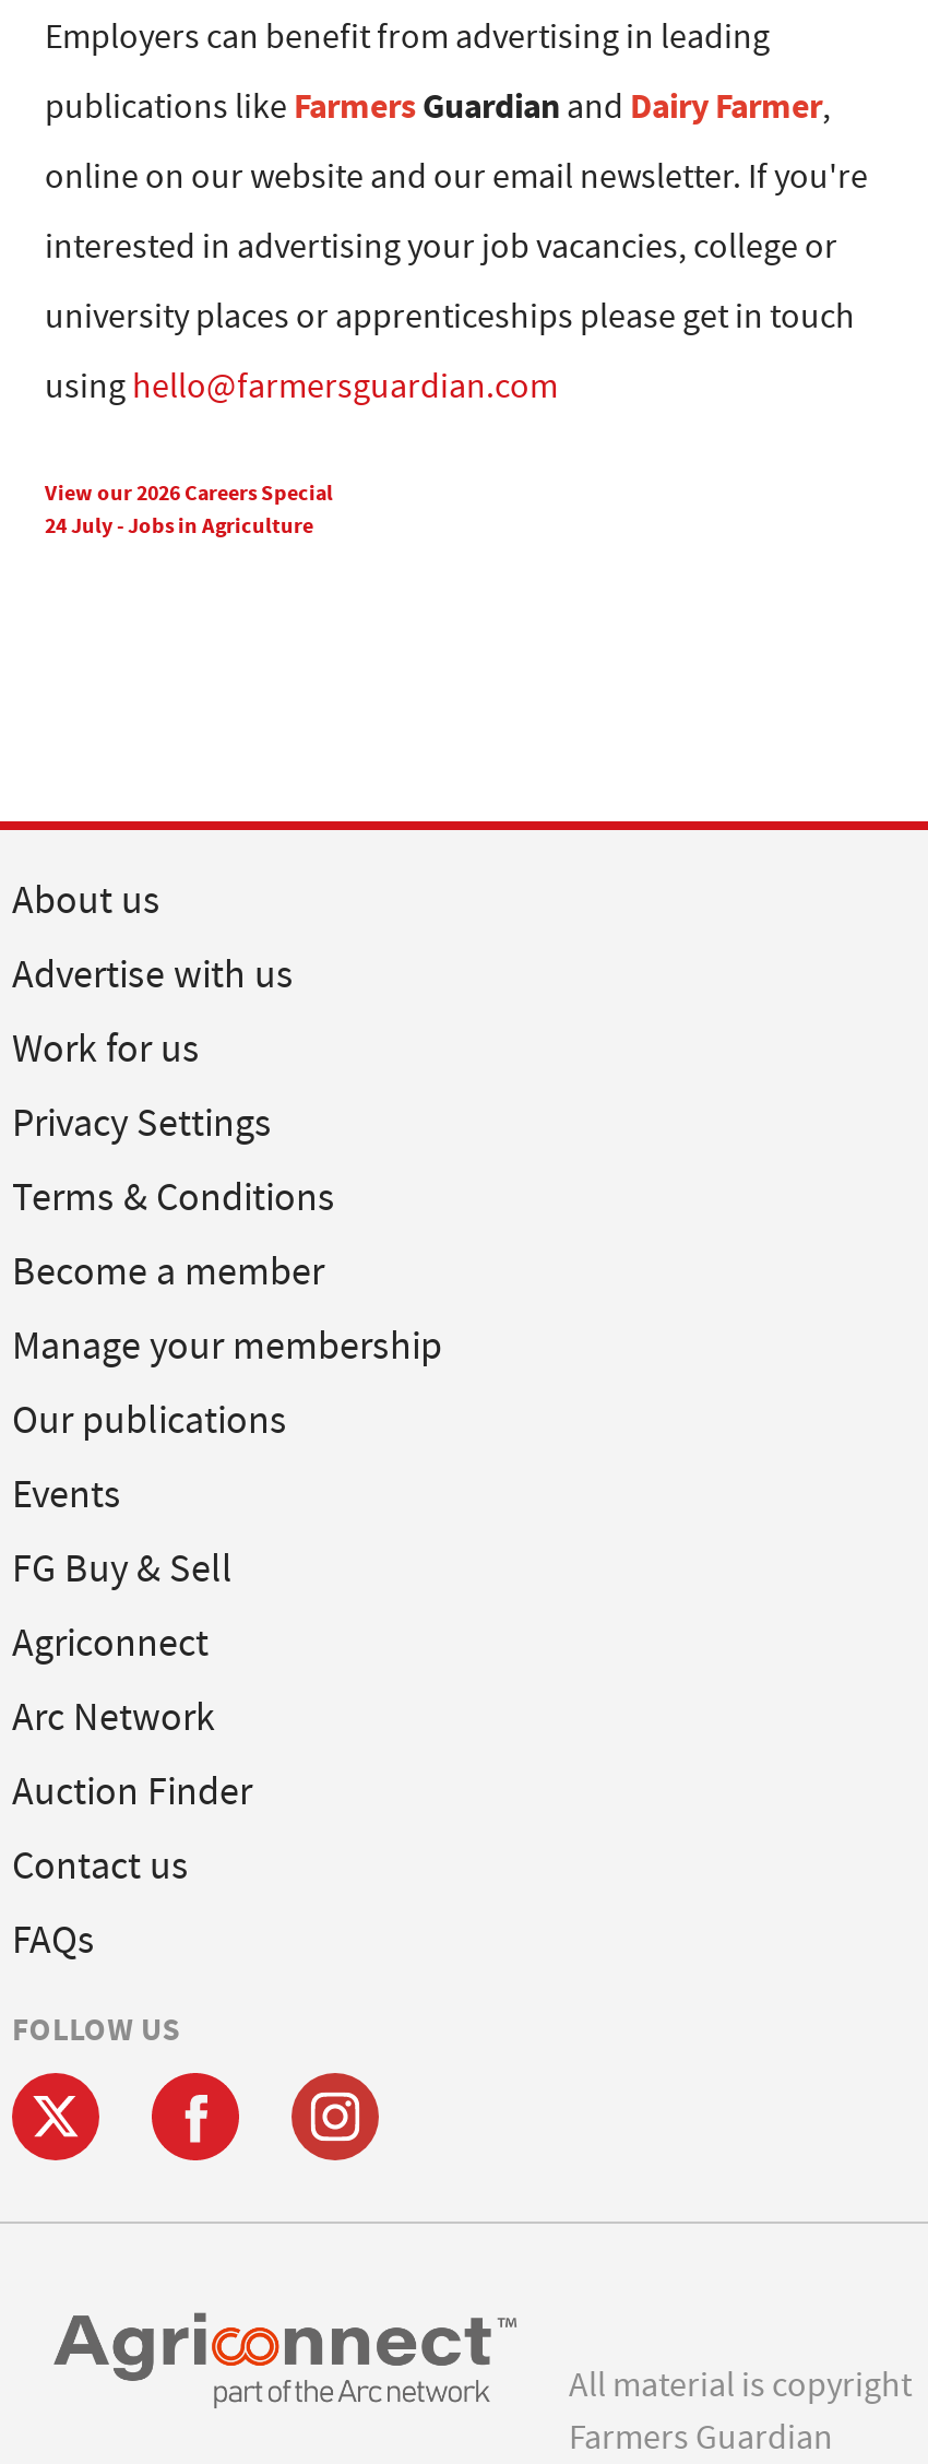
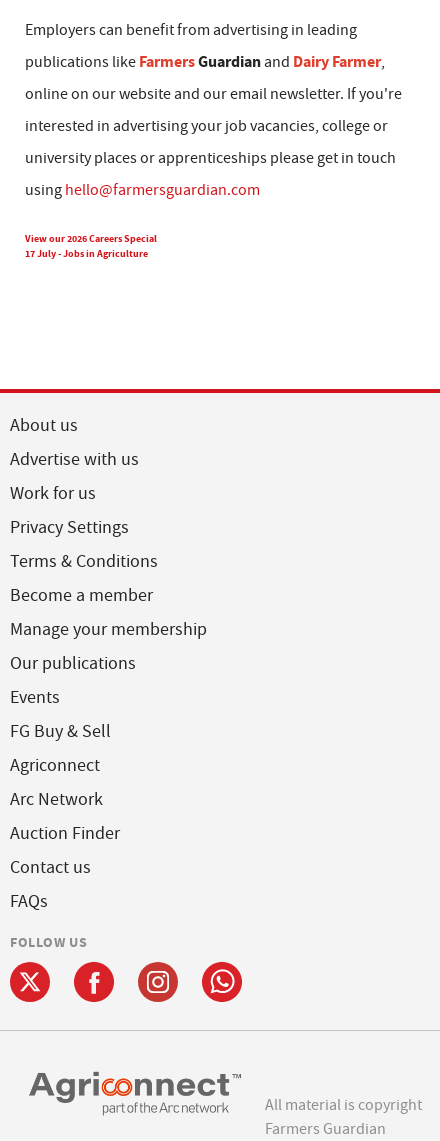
- 24 July - Jobs in Agriculture
+ 17 July - Jobs in Agriculture

+ [image]
